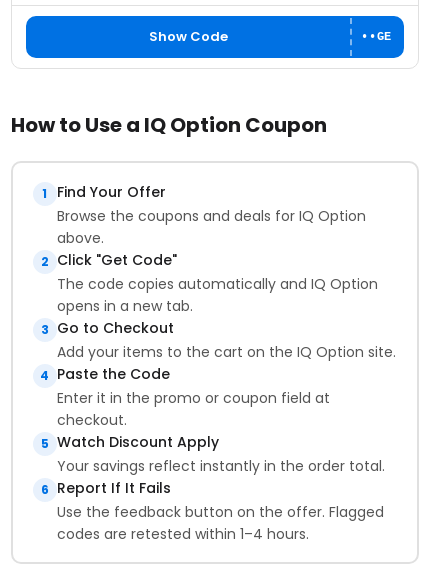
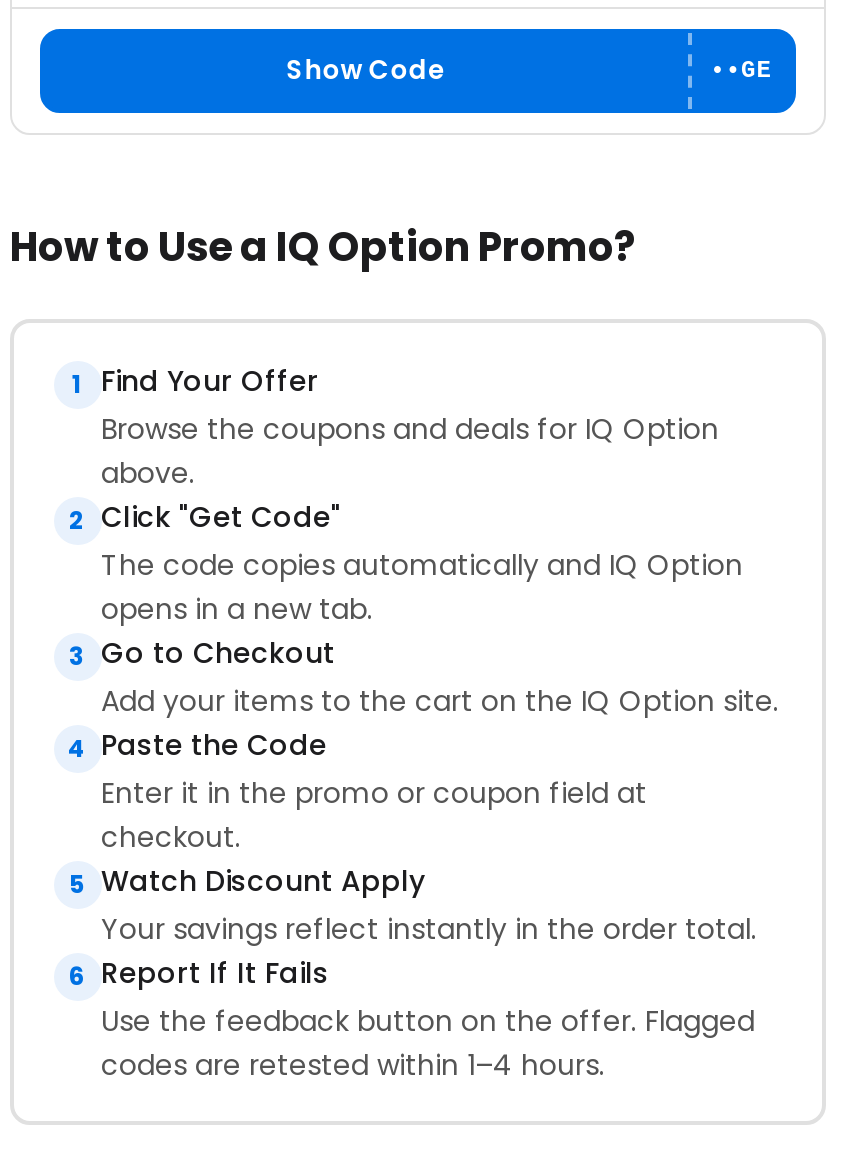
- How to Use a IQ Option Coupon
+ How to Use a IQ Option Promo?
